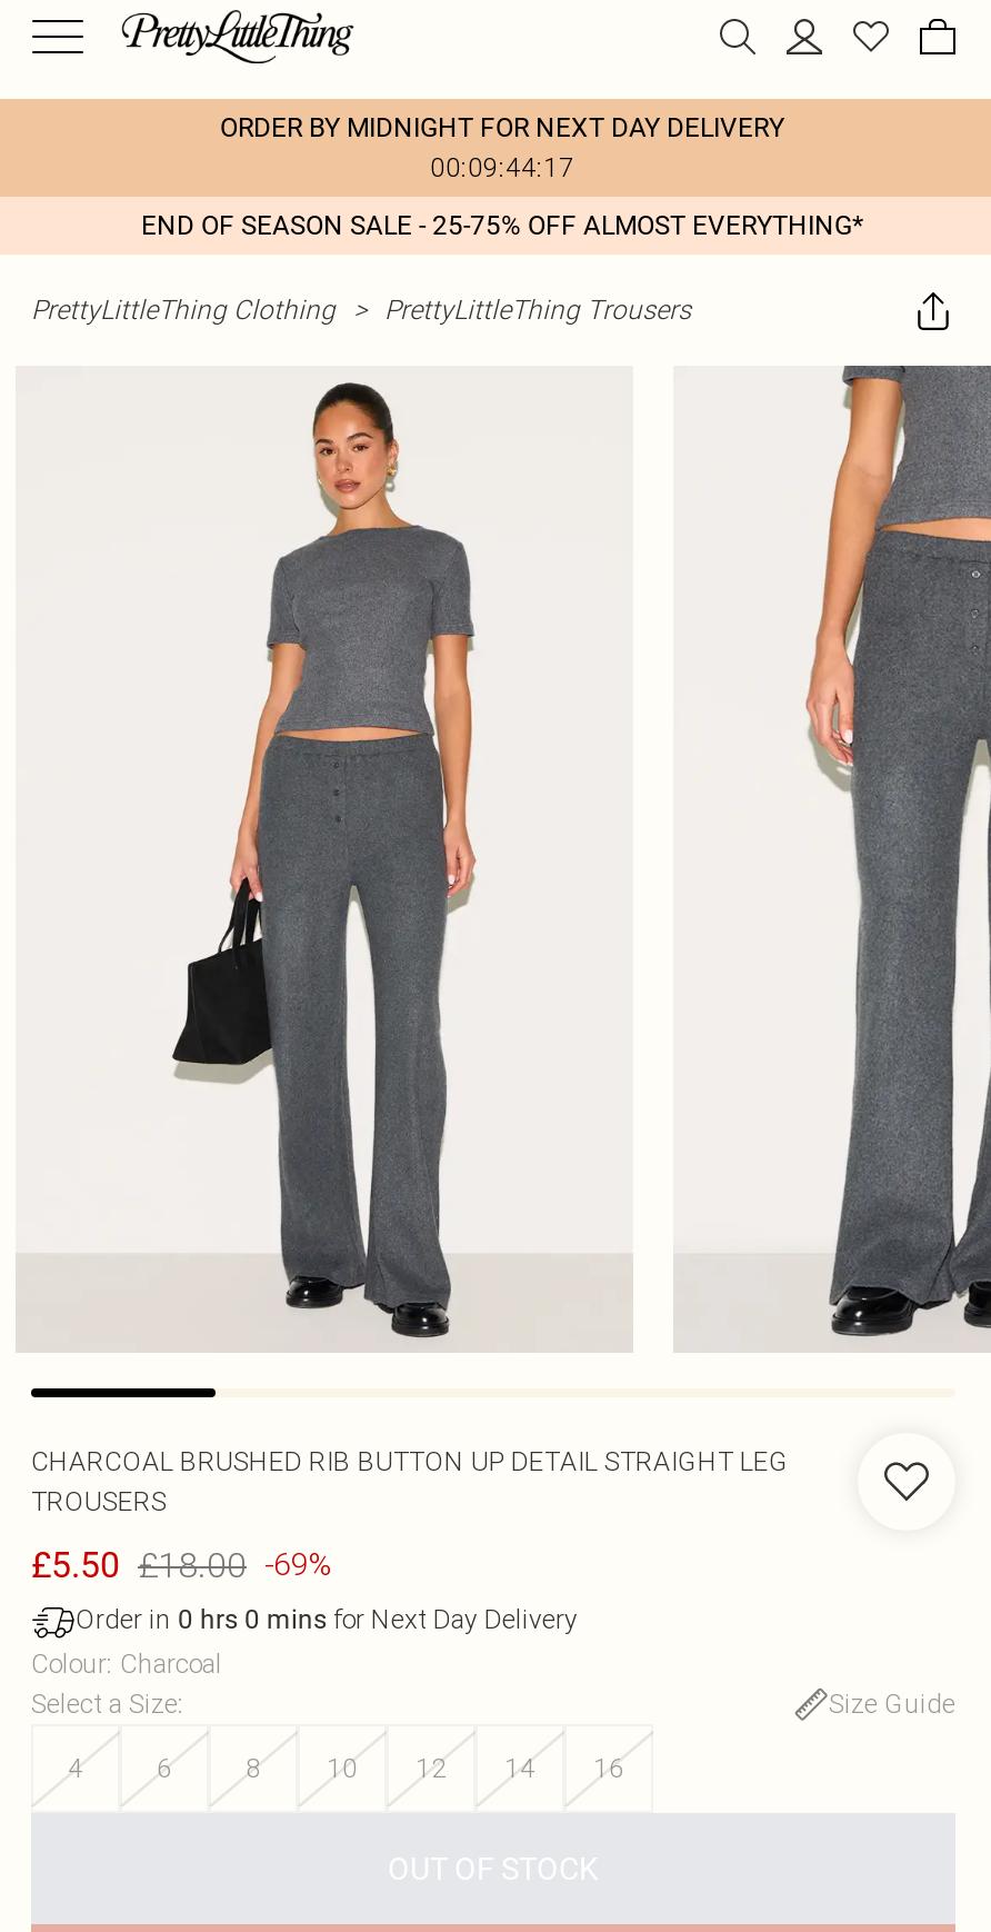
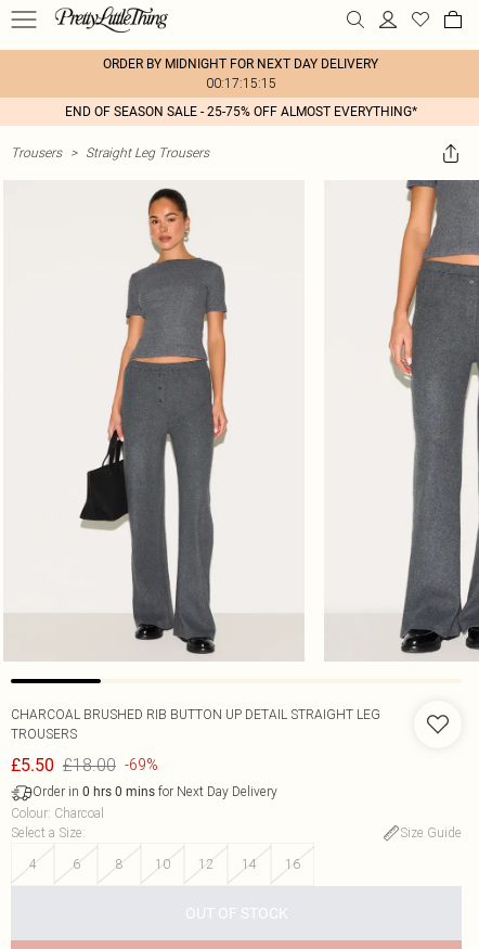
- 00:09:44:17
+ 00:17:15:15

- PrettyLittleThing Clothing > PrettyLittleThing Trousers
+ Trousers > Straight Leg Trousers
